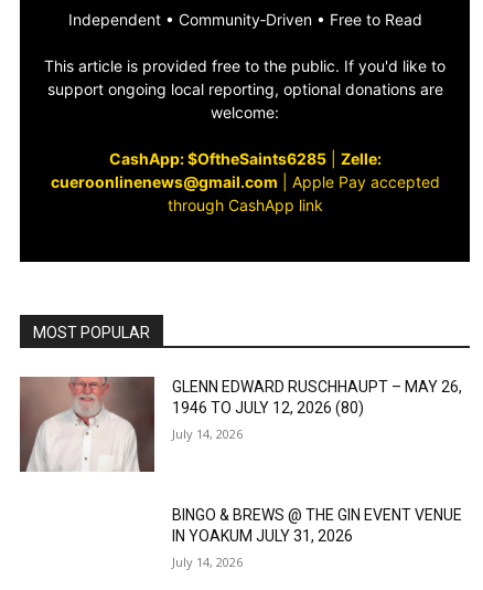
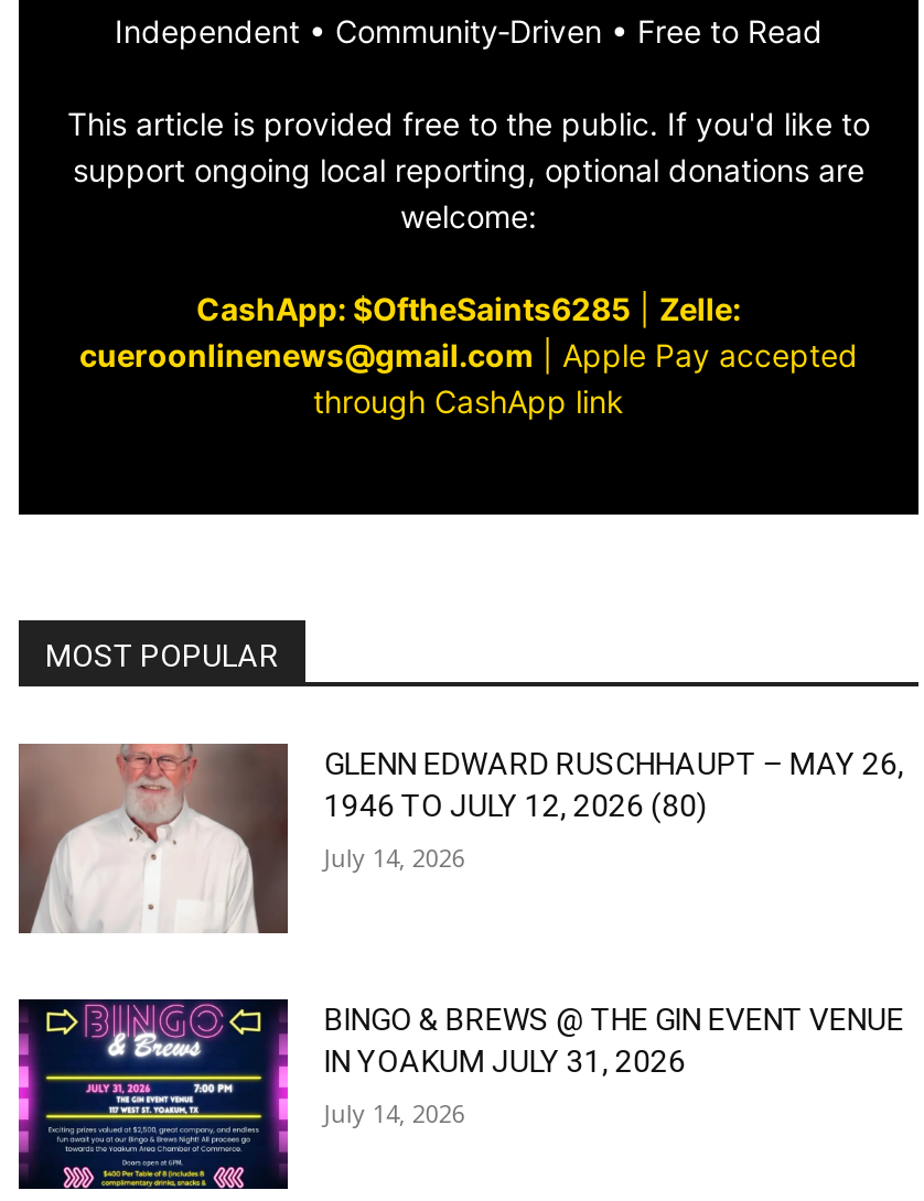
+ [image]
